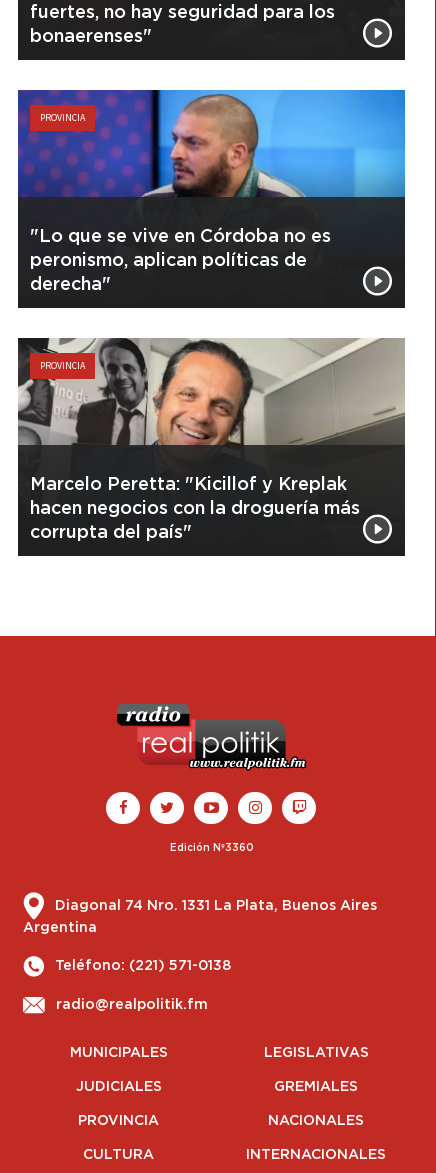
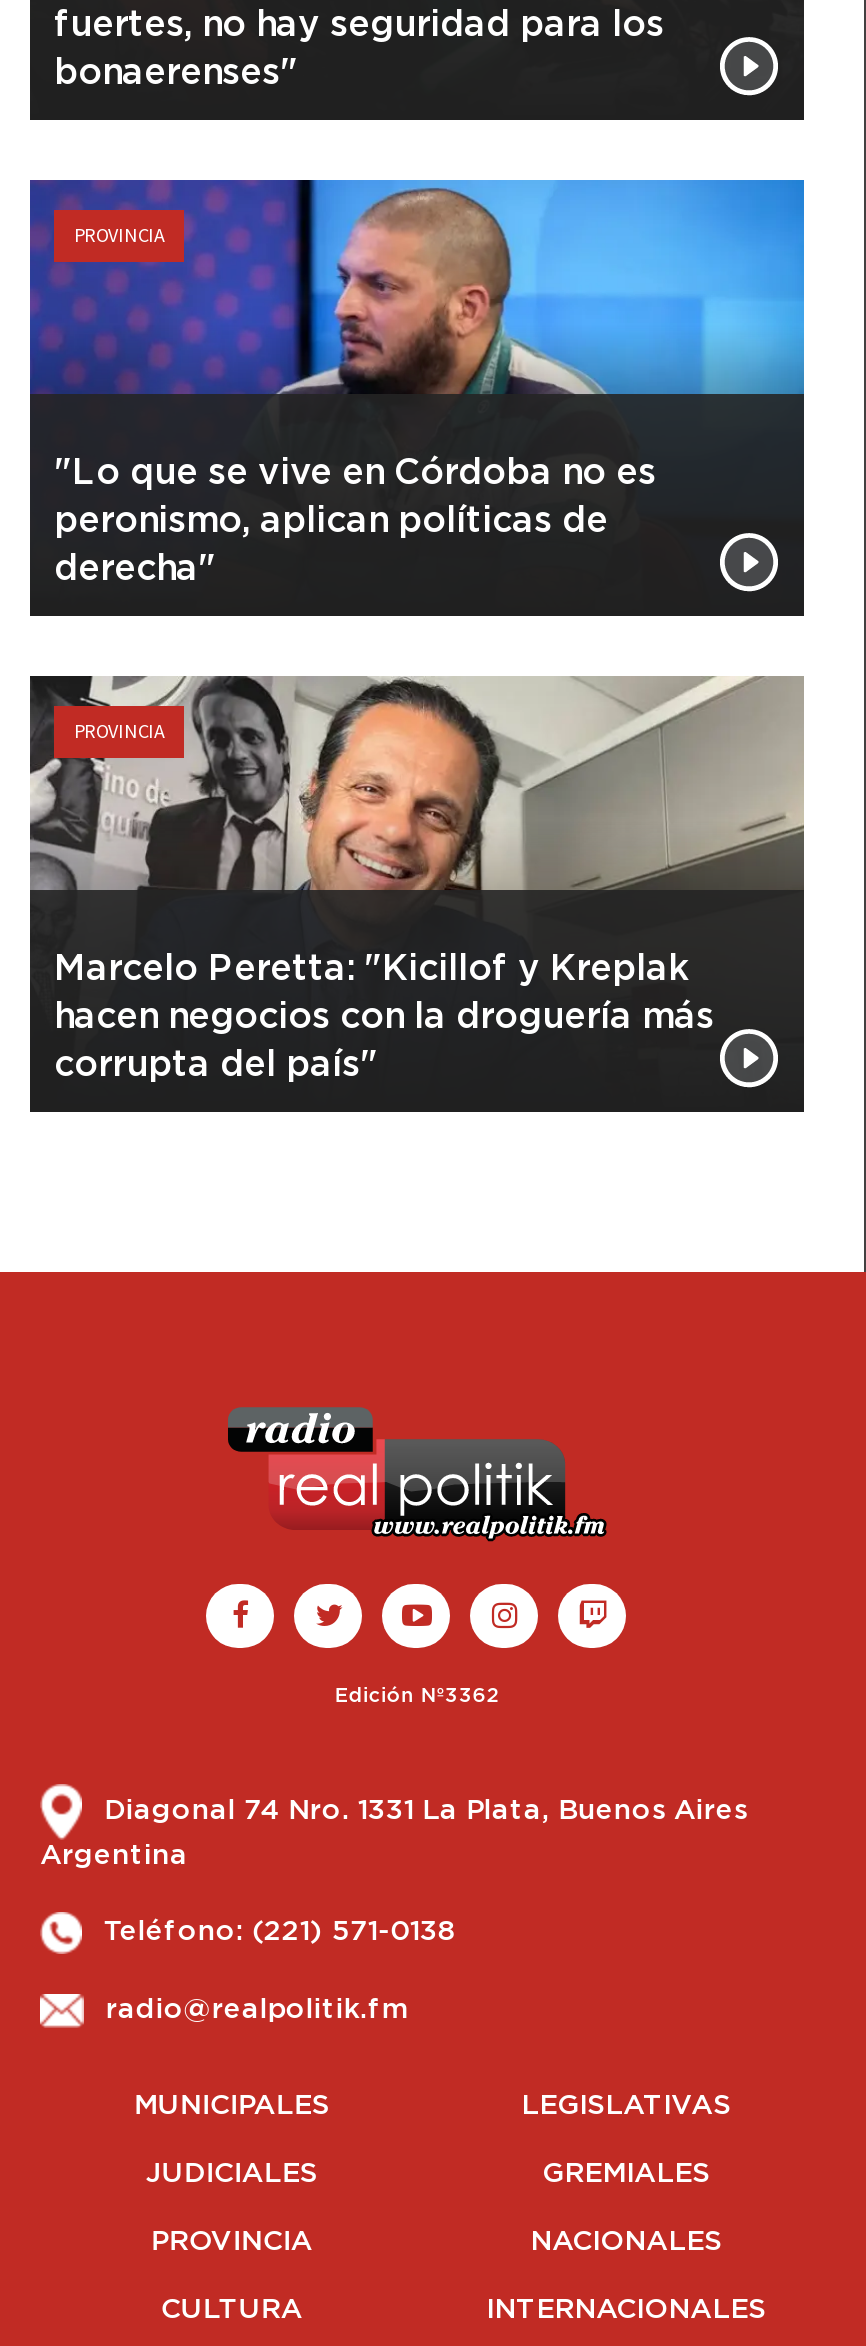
- Edición Nº3360
+ Edición Nº3362
